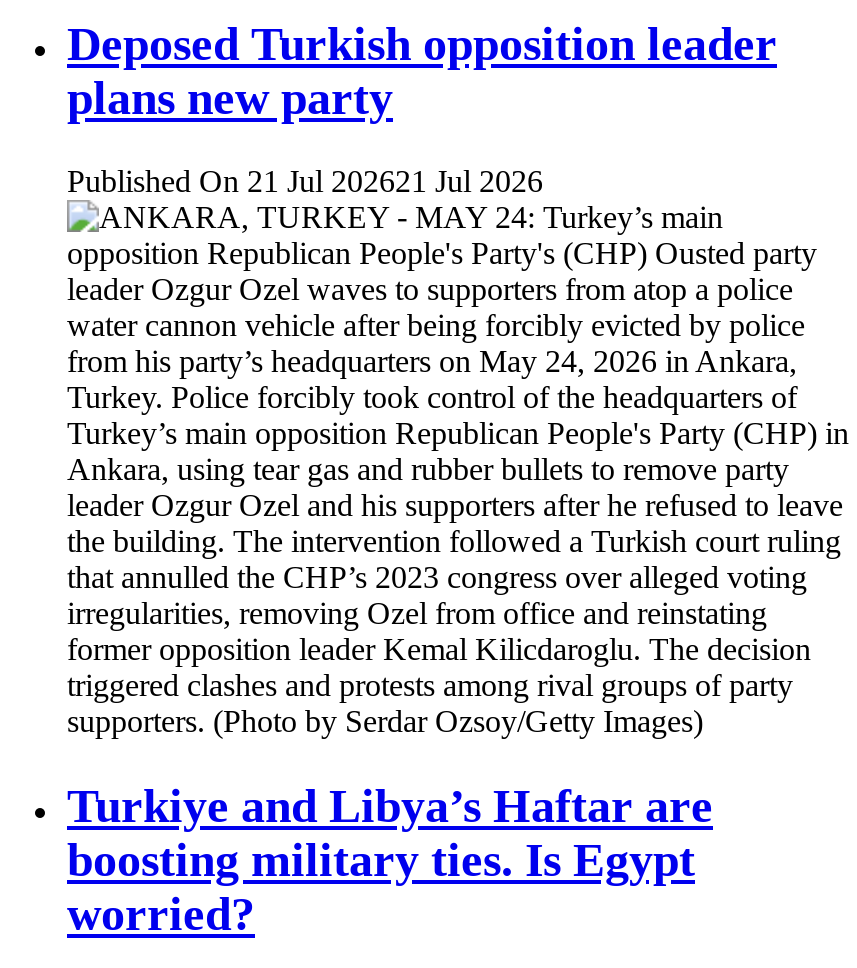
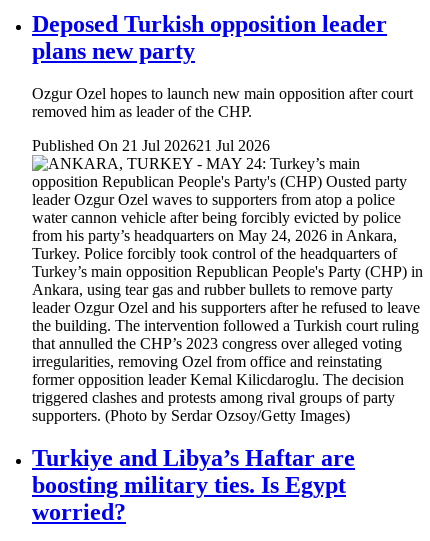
+ Ozgur Ozel hopes to launch new main opposition after court
+ removed him as leader of the CHP.
